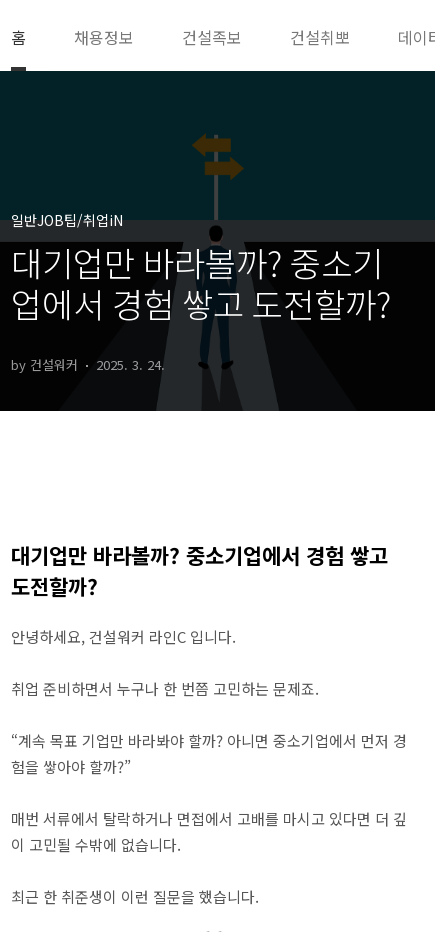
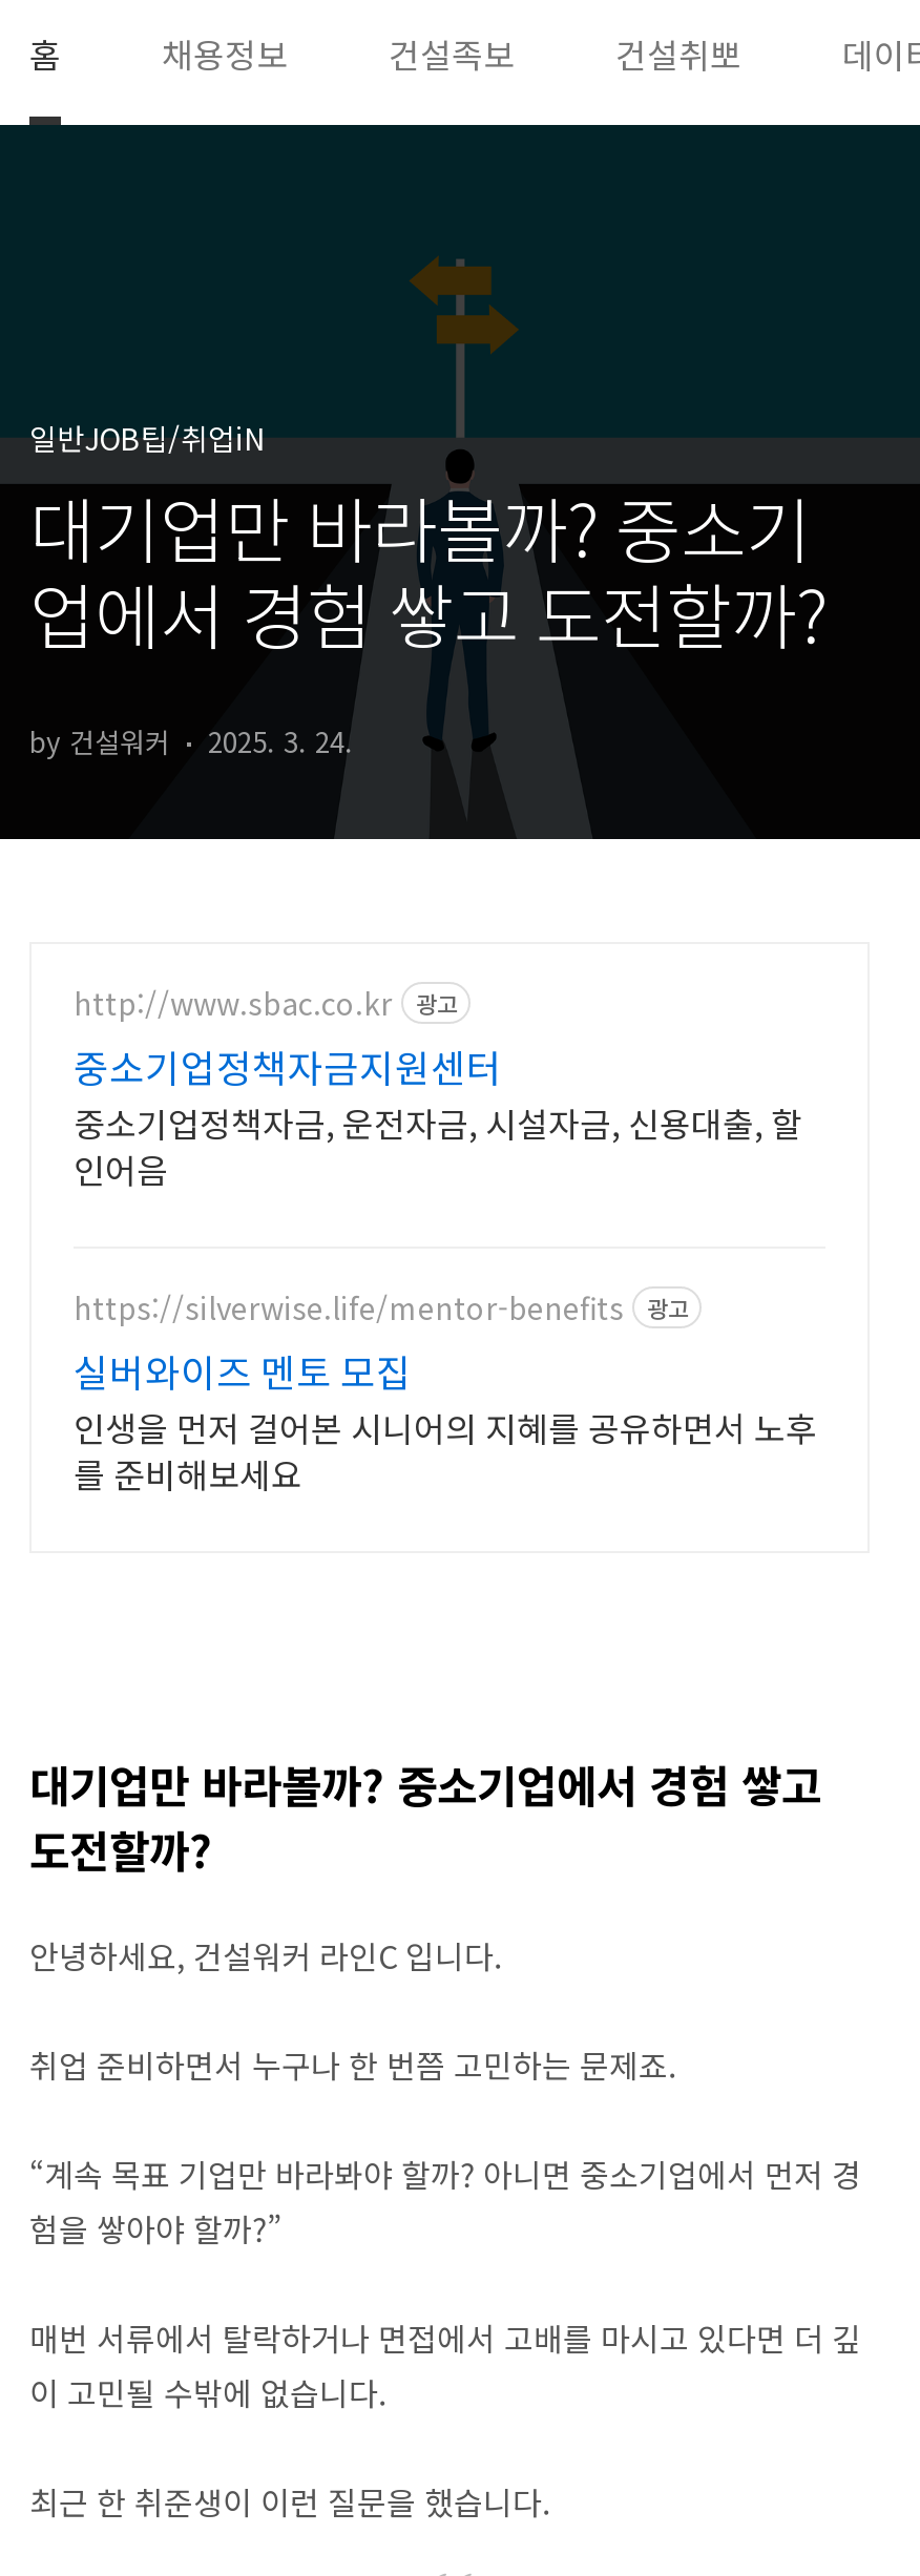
+ http://www.sbac.co.kr
+ 광고
+ 중소기업정책자금지원센터
+ 중소기업정책자금, 운전자금, 시설자금, 신용대출, 할
+ 인어음
+ https://silverwise.life/mentor-benefits
+ 광고
+ 실버와이즈 멘토 모집
+ 인생을 먼저 걸어본 시니어의 지혜를 공유하면서 노후
+ 를 준비해보세요
